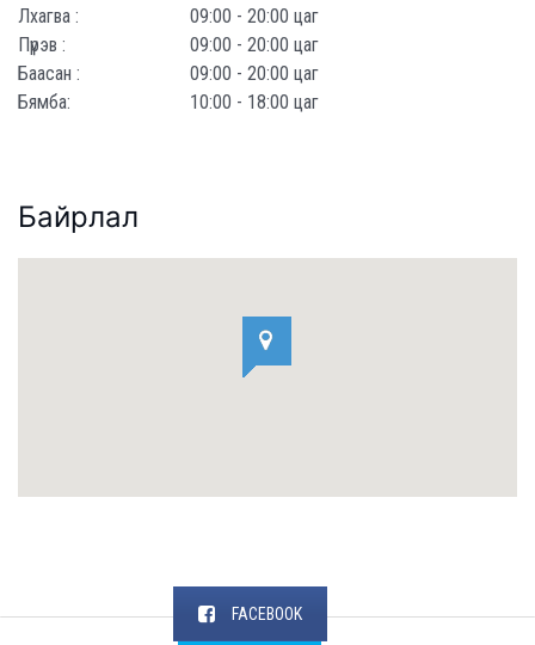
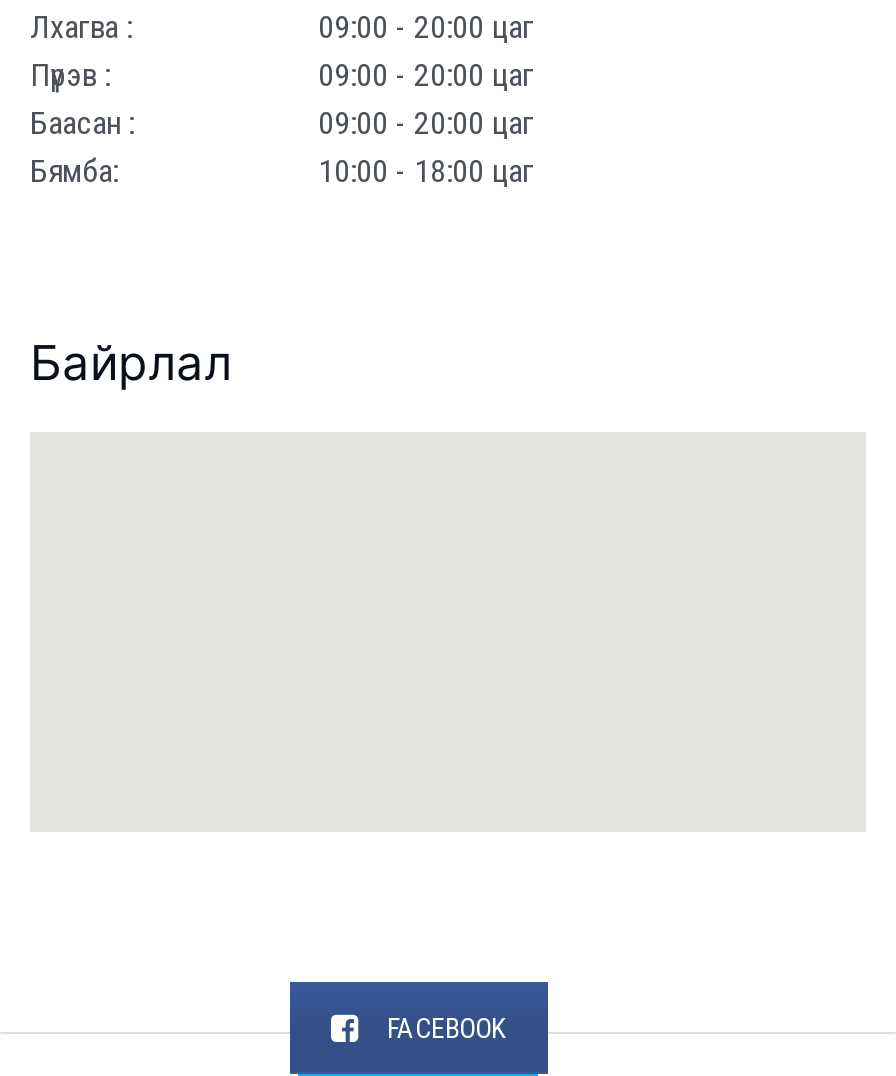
- [image]
